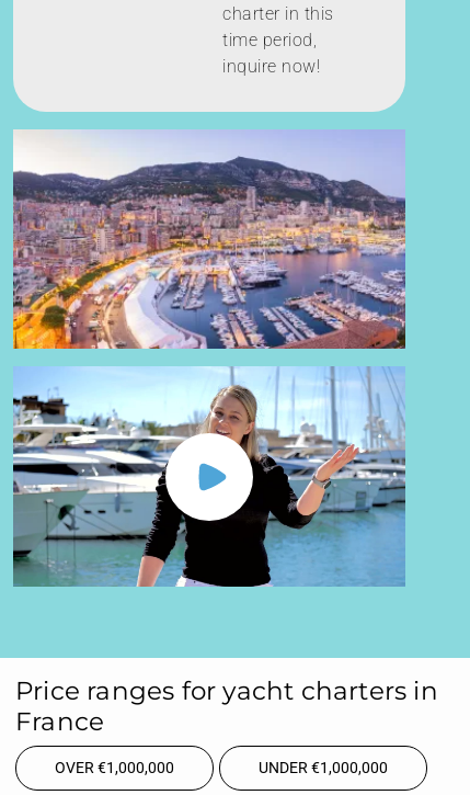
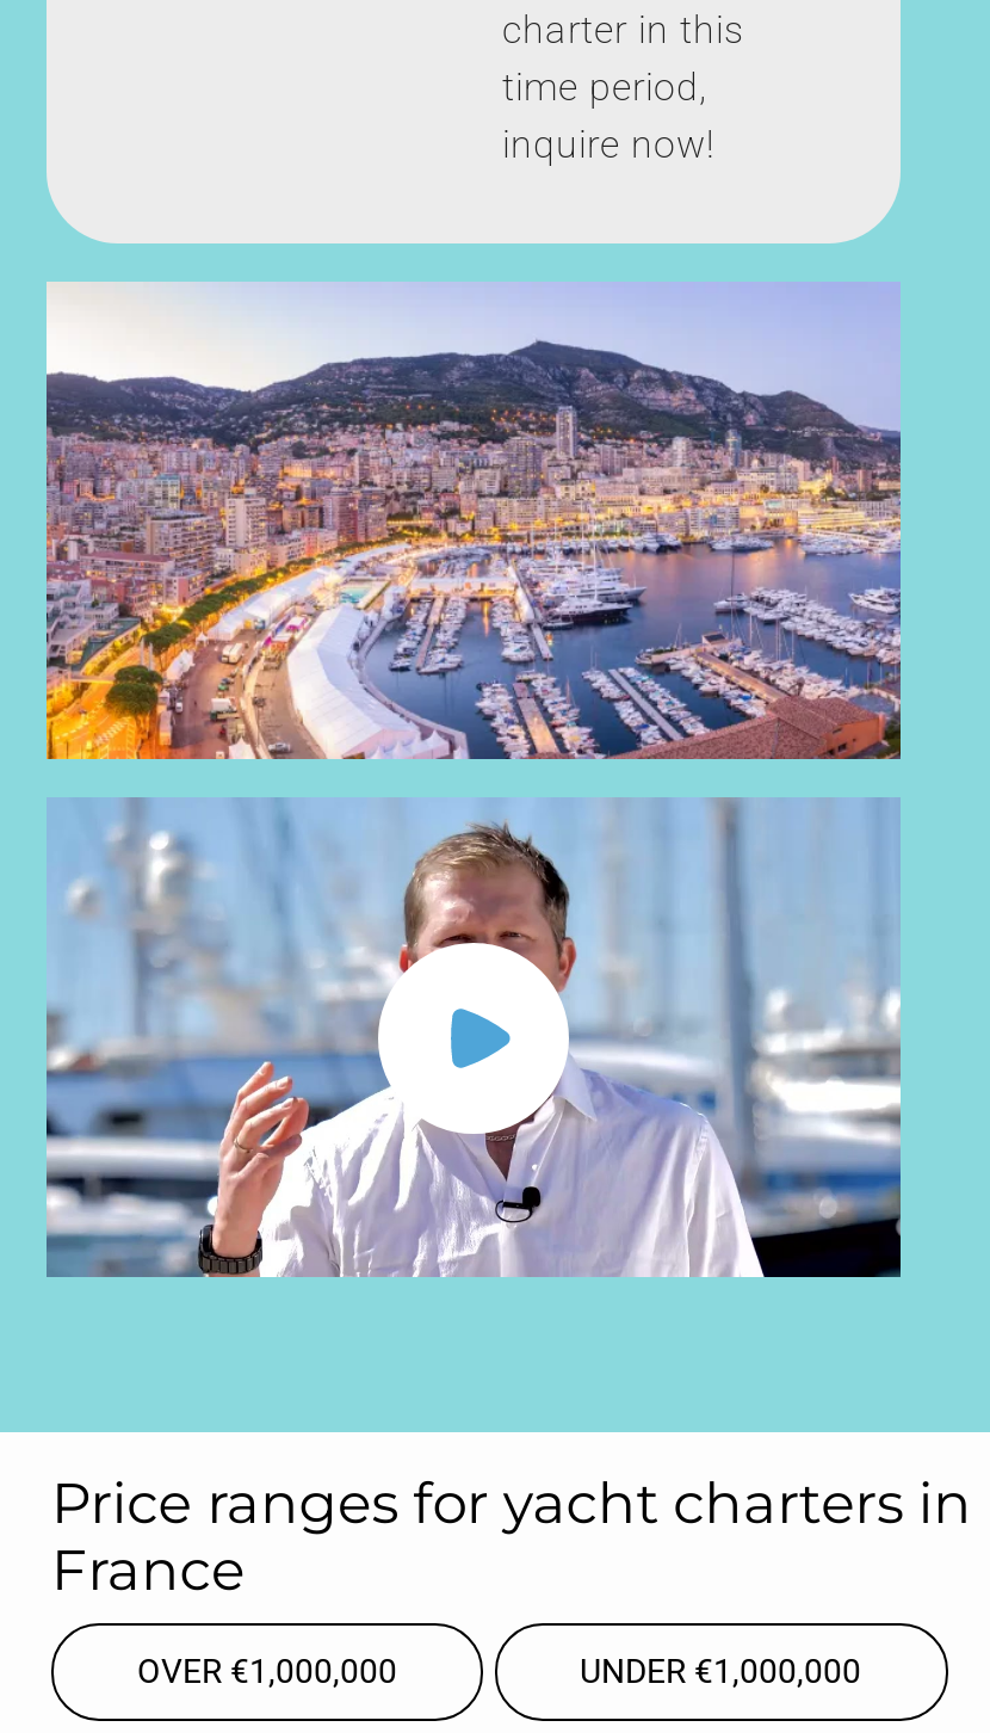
- [image]
+ [image]
